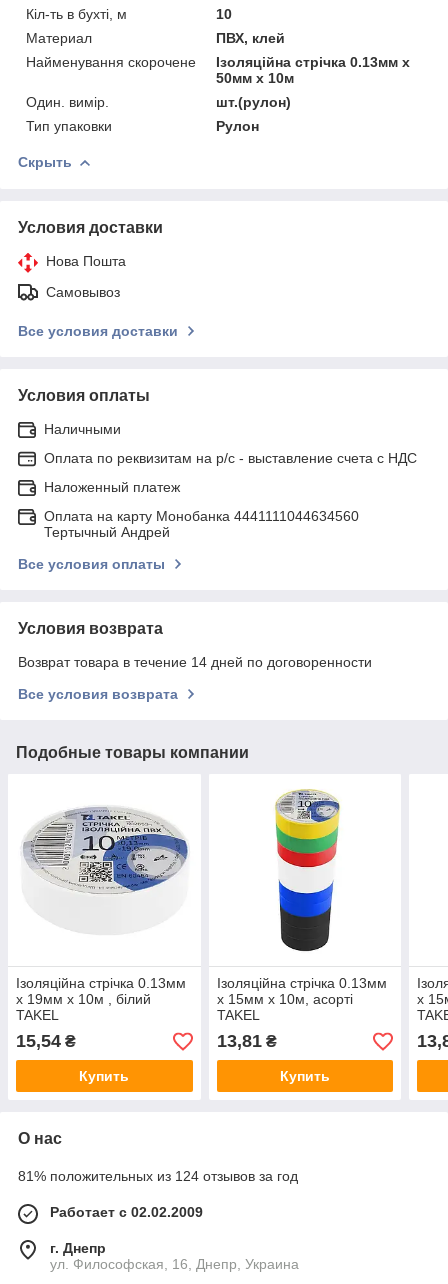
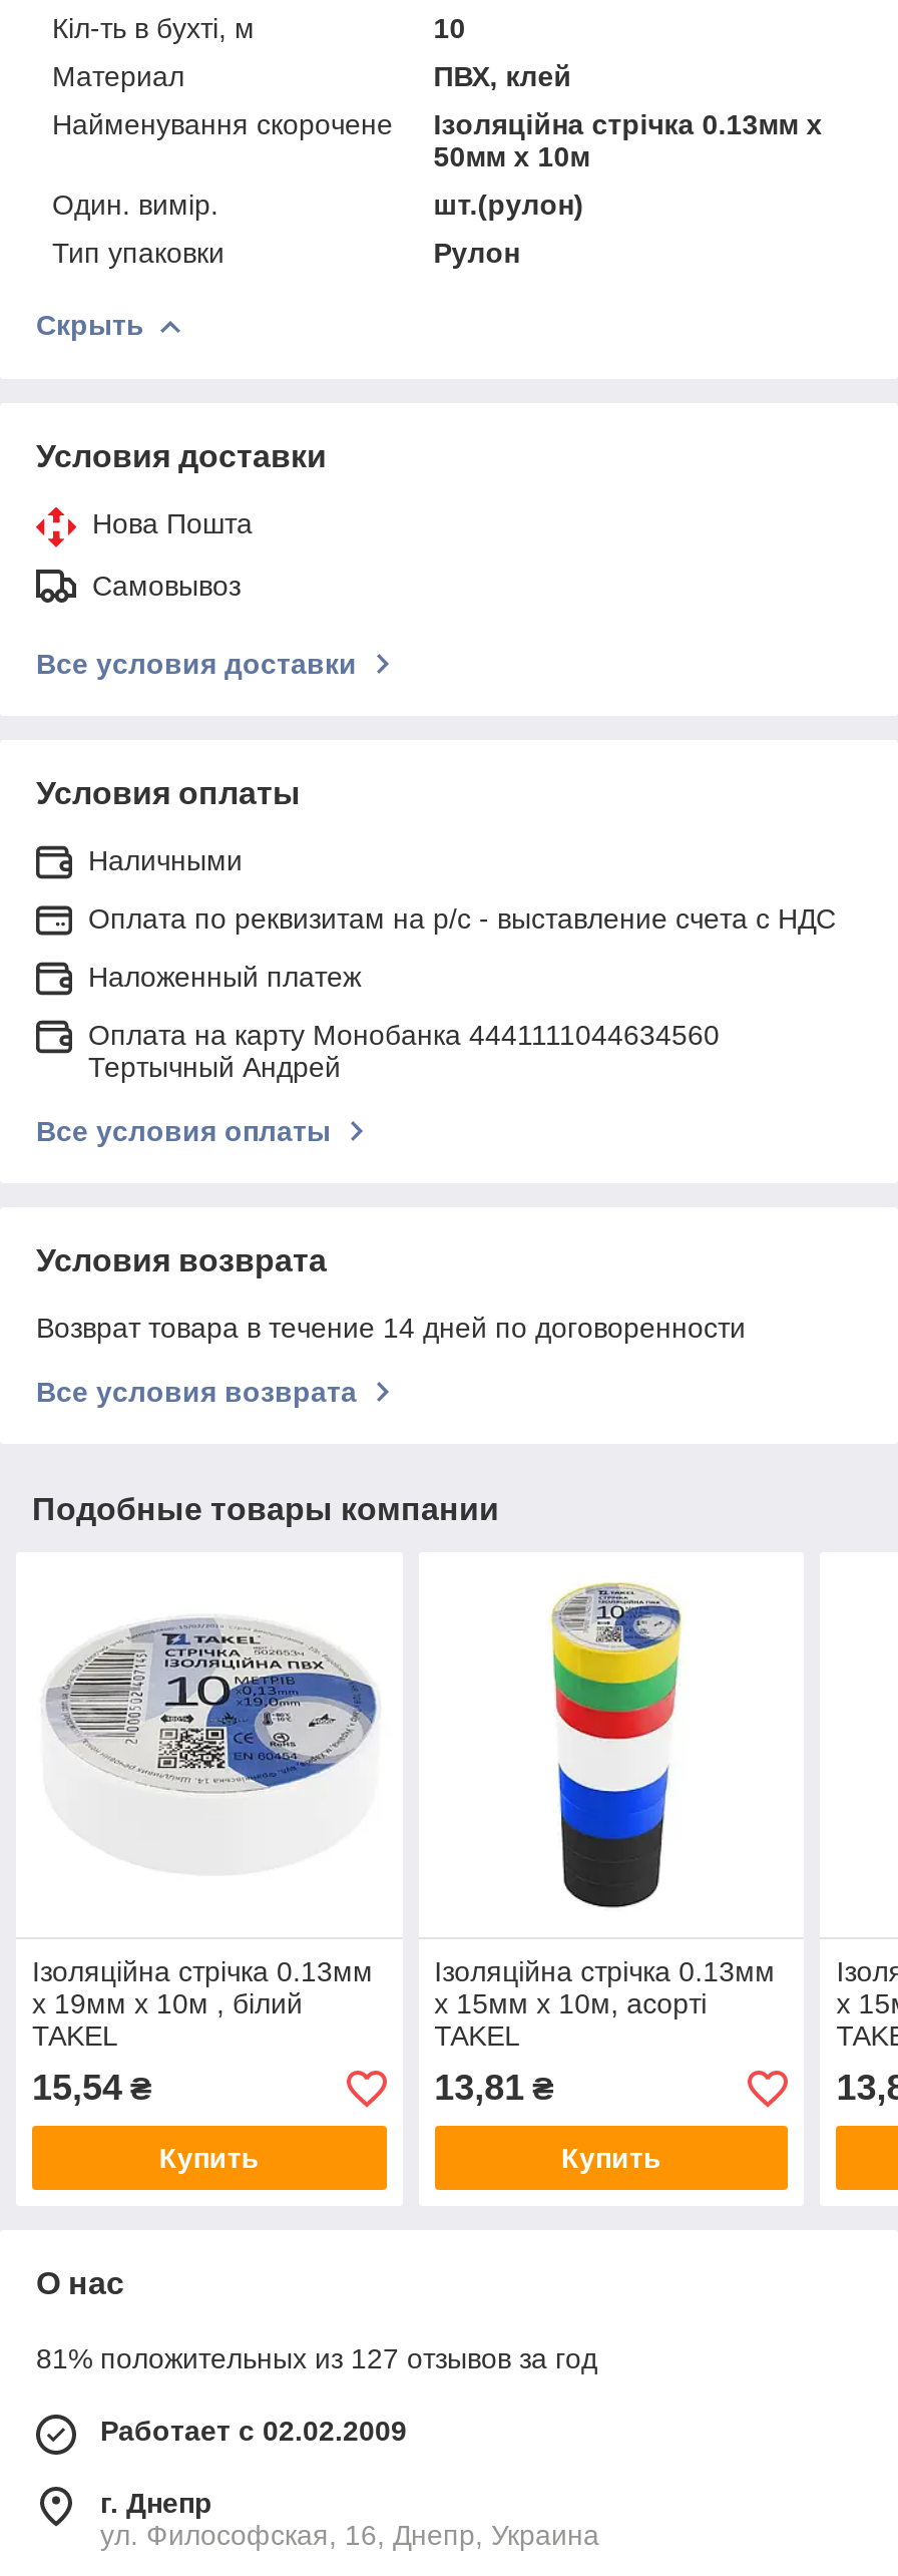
- 81% положительных из 124 отзывов за год
+ 81% положительных из 127 отзывов за год
